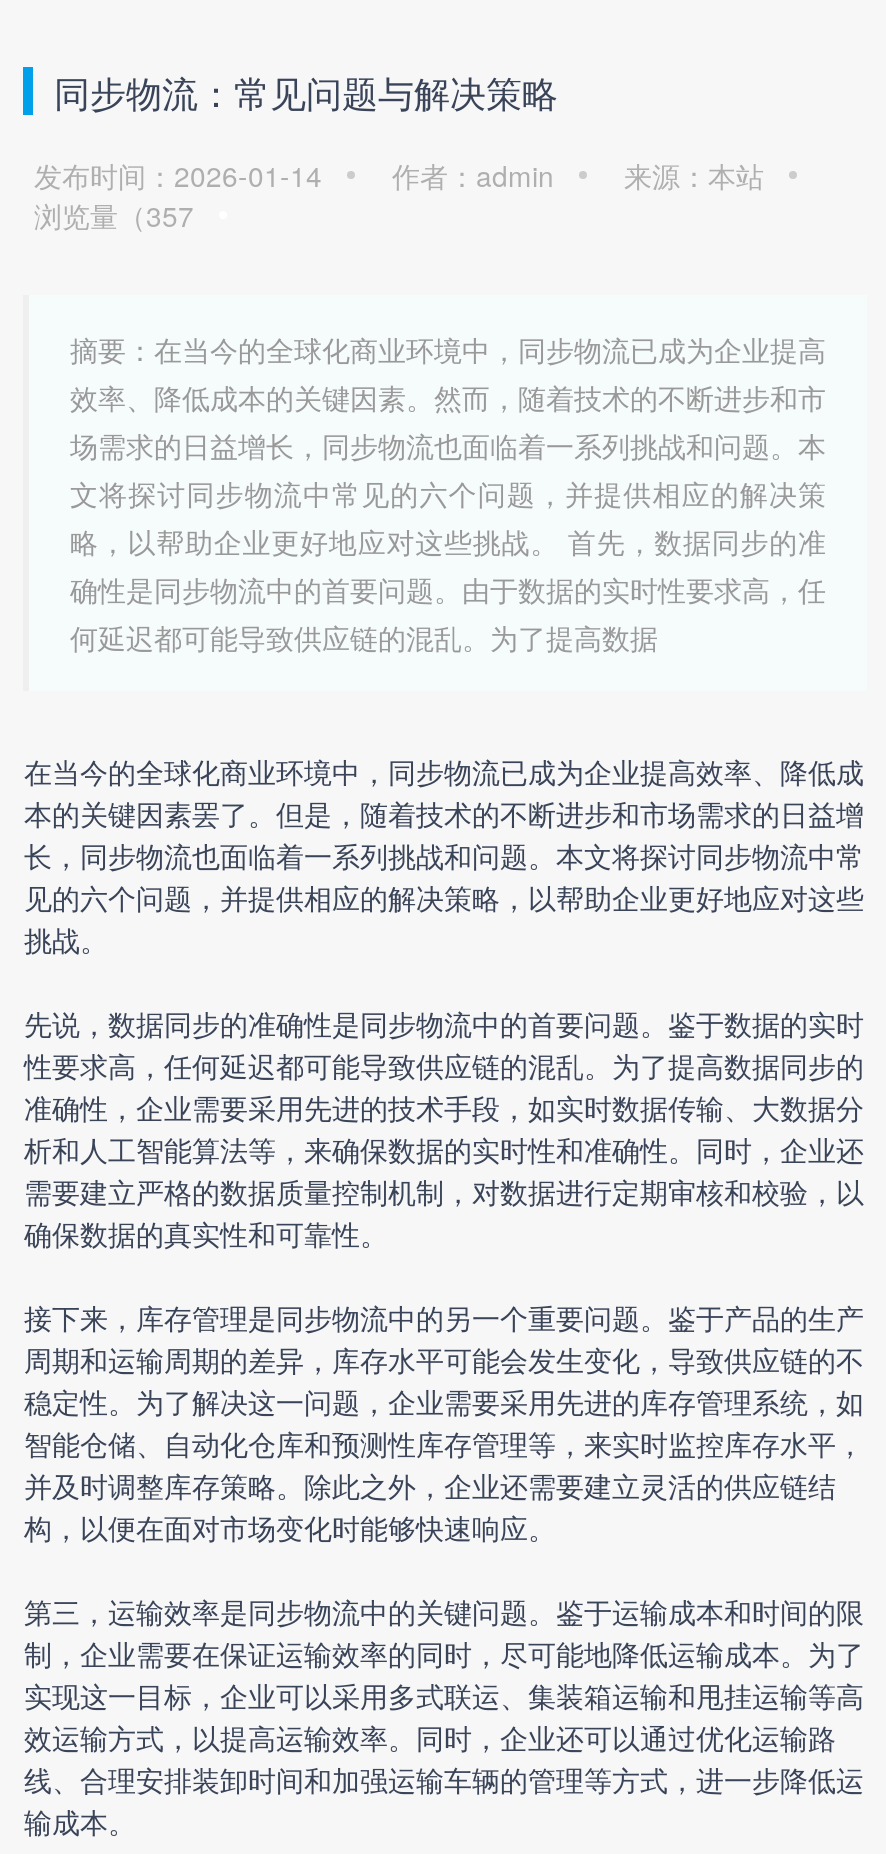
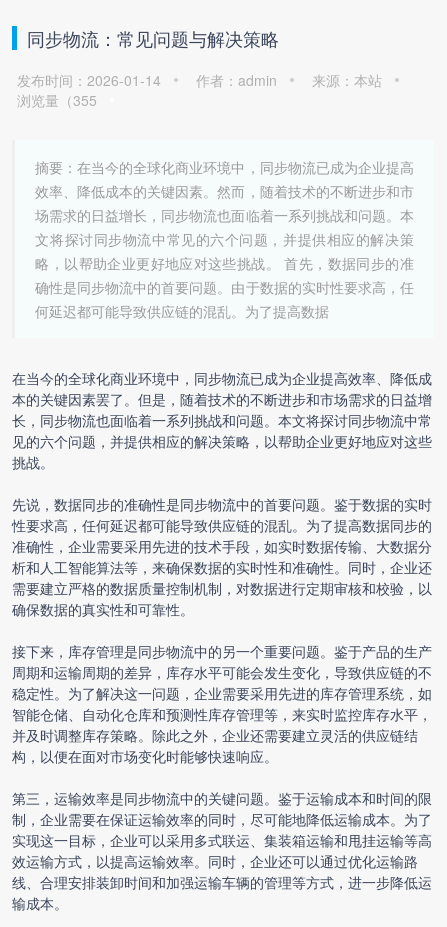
- 浏览量（357
+ 浏览量（355
